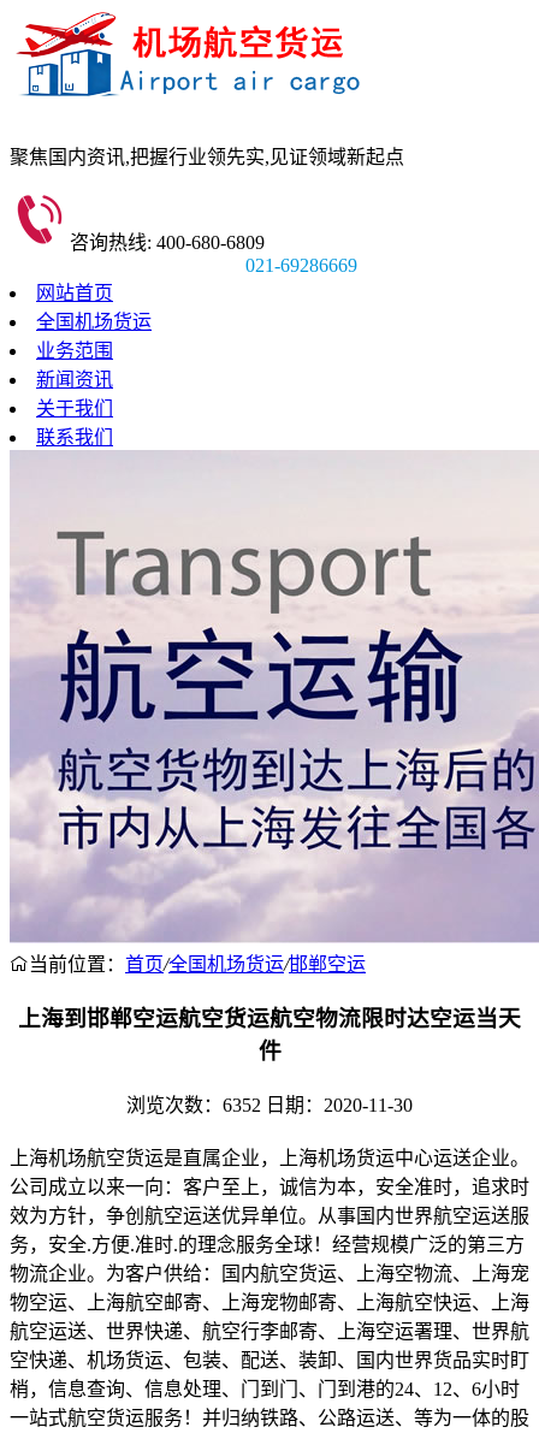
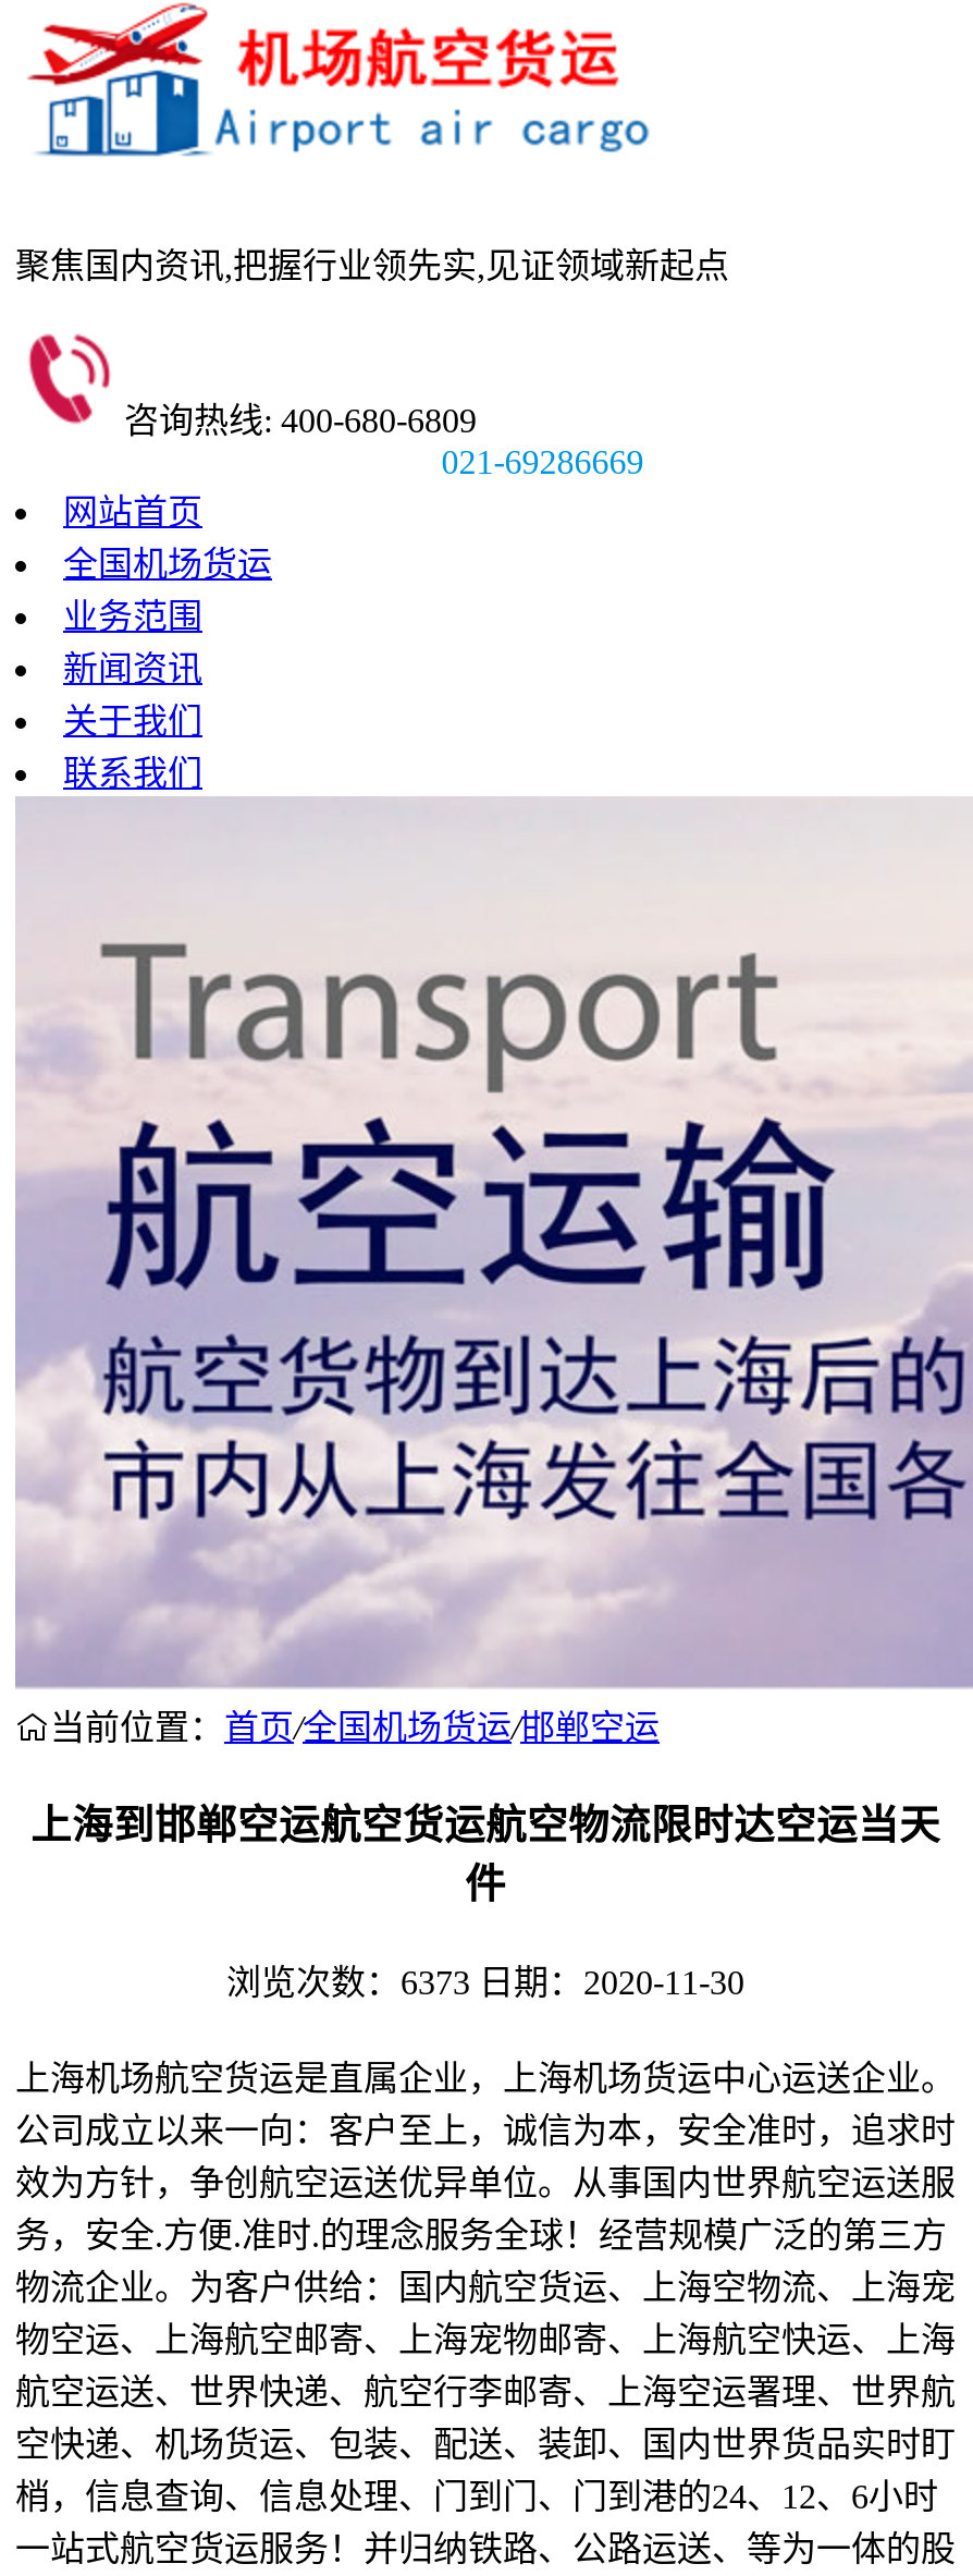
- 浏览次数：6352 日期：2020-11-30
+ 浏览次数：6373 日期：2020-11-30
